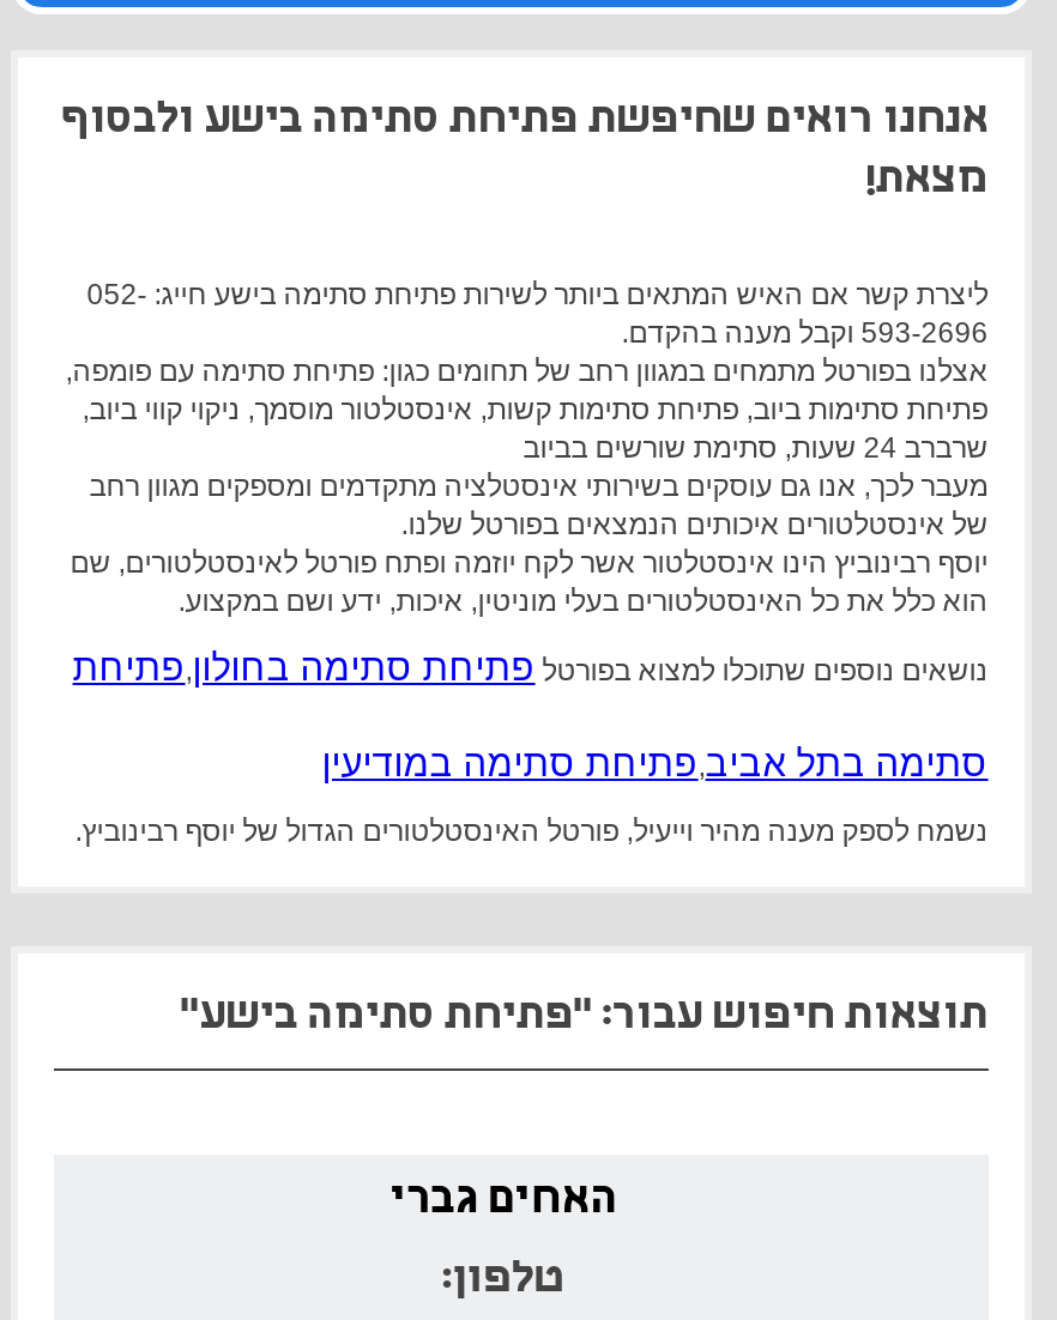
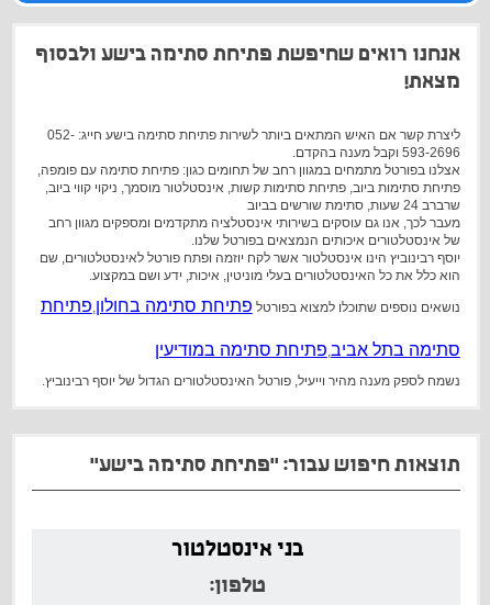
- האחים גברי
+ בני אינסטלטור
